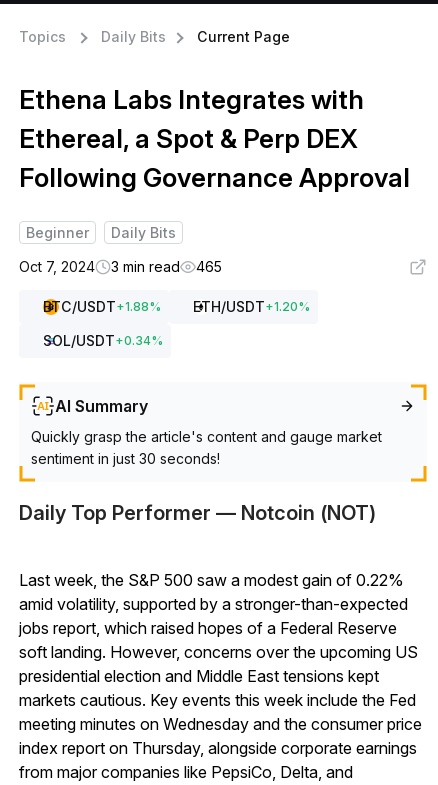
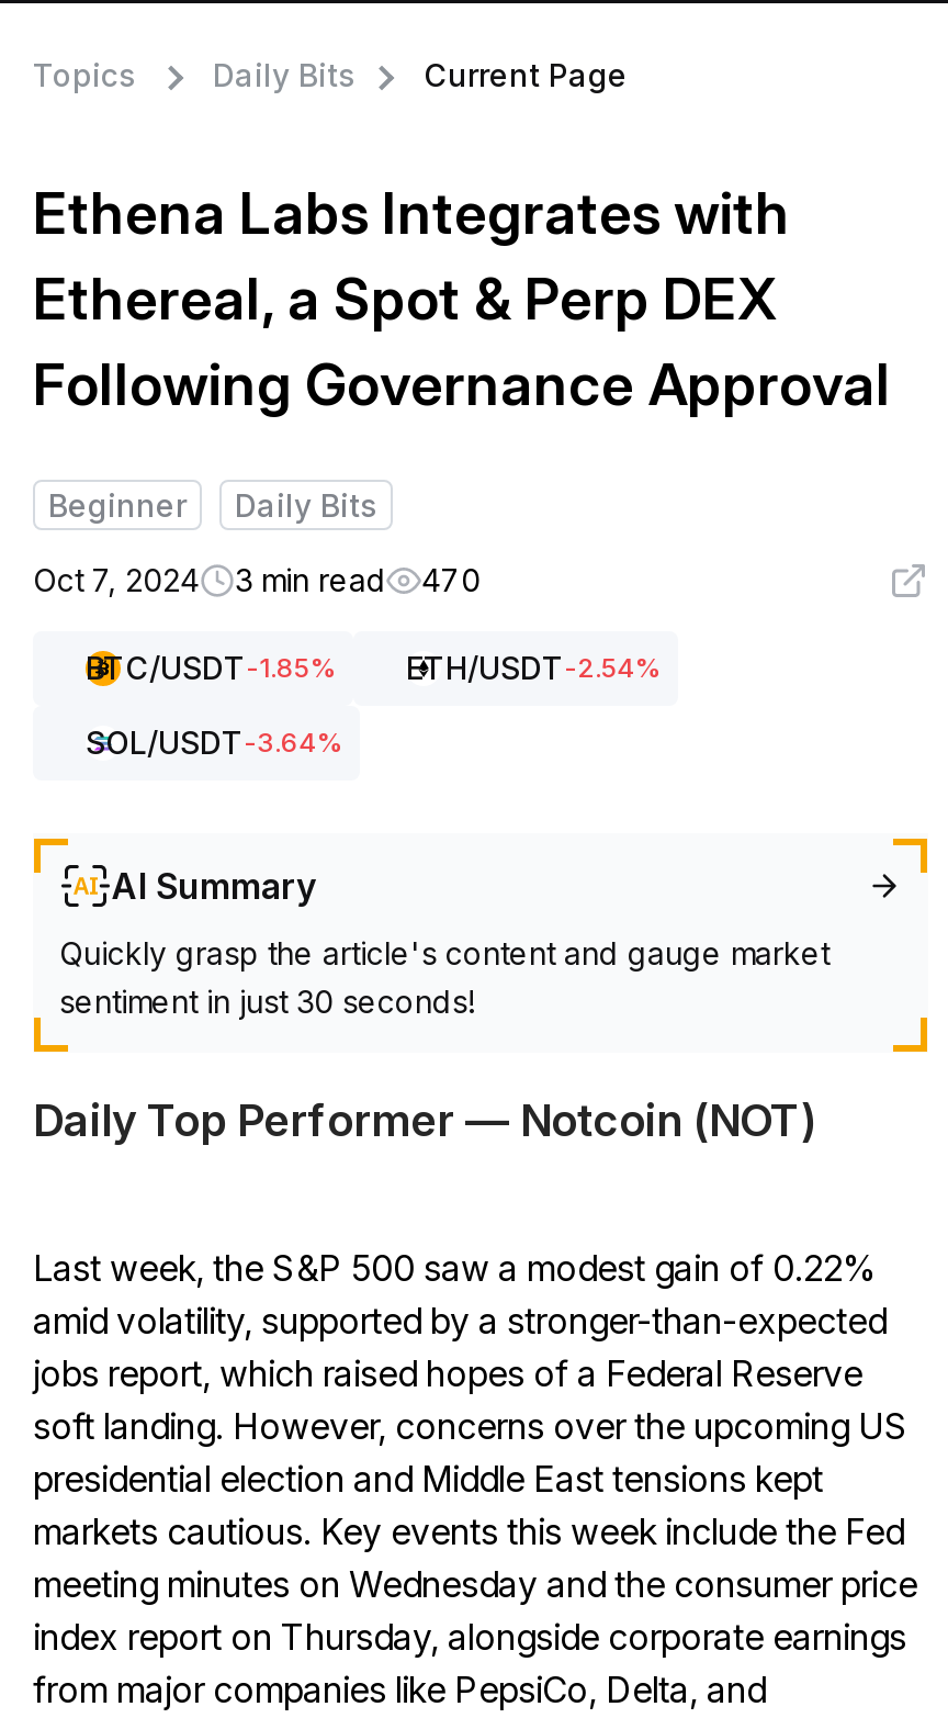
- Oct 7, 2024 3 min read 465
+ Oct 7, 2024 3 min read 470

- BTC/USDT + 1.88%
- ETH/USDT + 1.20%
+ BTC/USDT-1.85%
+ ETH/USDT-2.54%

- SOL/USDT + 0.34%
+ SOL/USDT-3.64%
